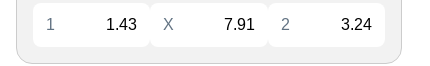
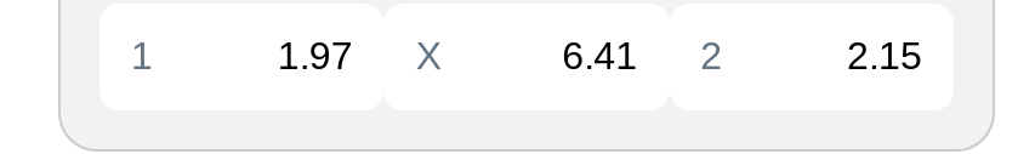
- 1.43 X
+ 1.97 X

- 7.91 2
+ 6.41 2

- 3.24
+ 2.15
